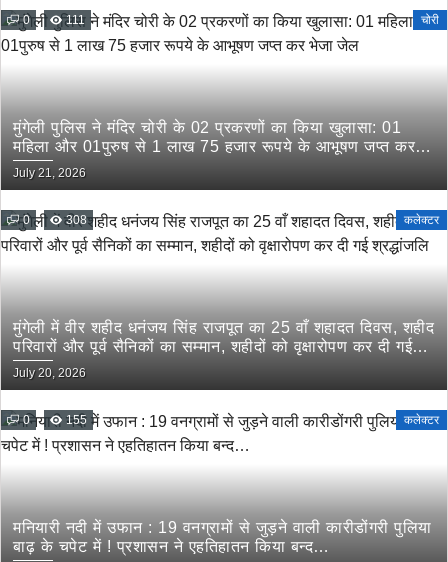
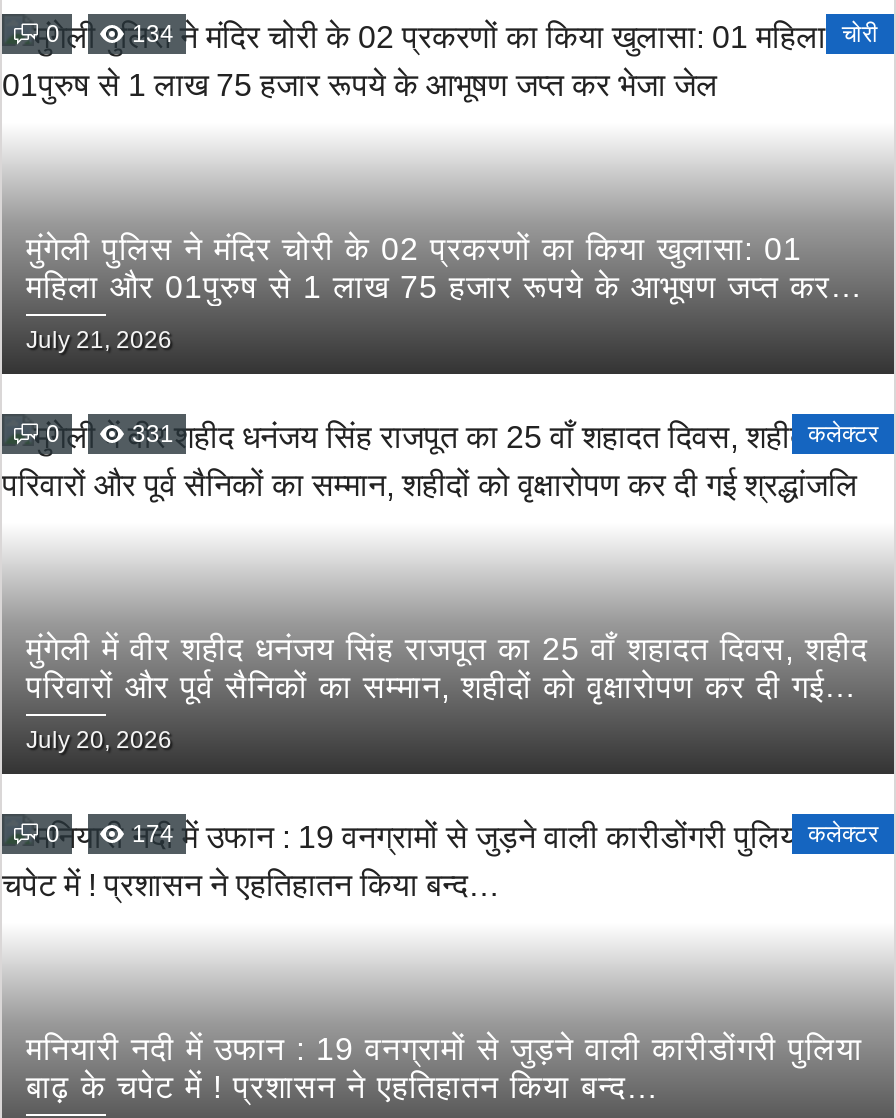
- 111
+ 134

- 308
+ 331

- 155
+ 174
